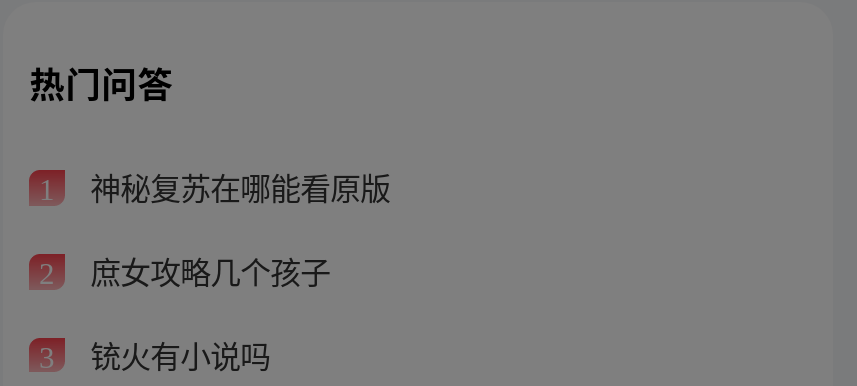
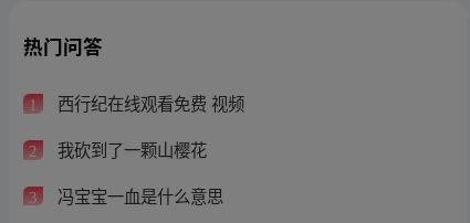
- 神秘复苏在哪能看原版
+ 西行纪在线观看免费 视频

- 庶女攻略几个孩子
+ 我砍到了一颗山樱花

- 铳火有小说吗
+ 冯宝宝一血是什么意思
